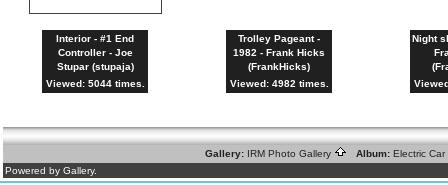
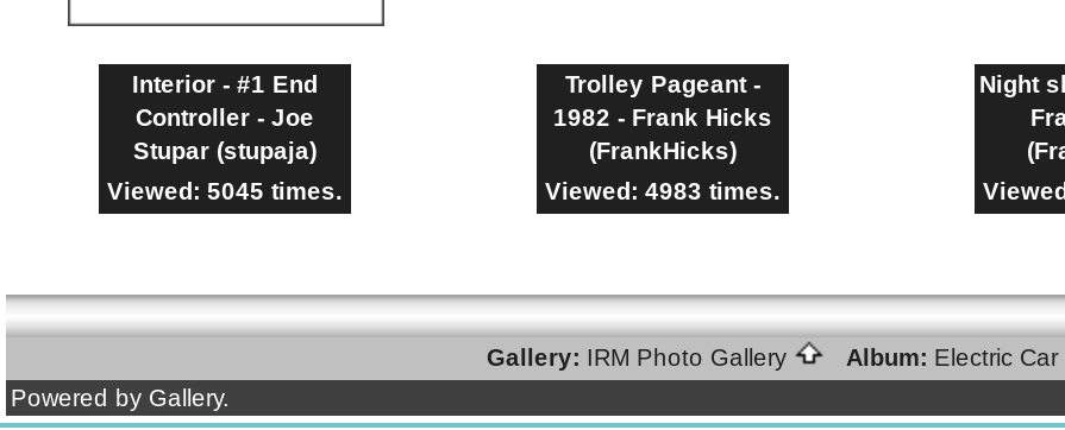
- Viewed: 5044 times.
+ Viewed: 5045 times.

- Viewed: 4982 times.
+ Viewed: 4983 times.
